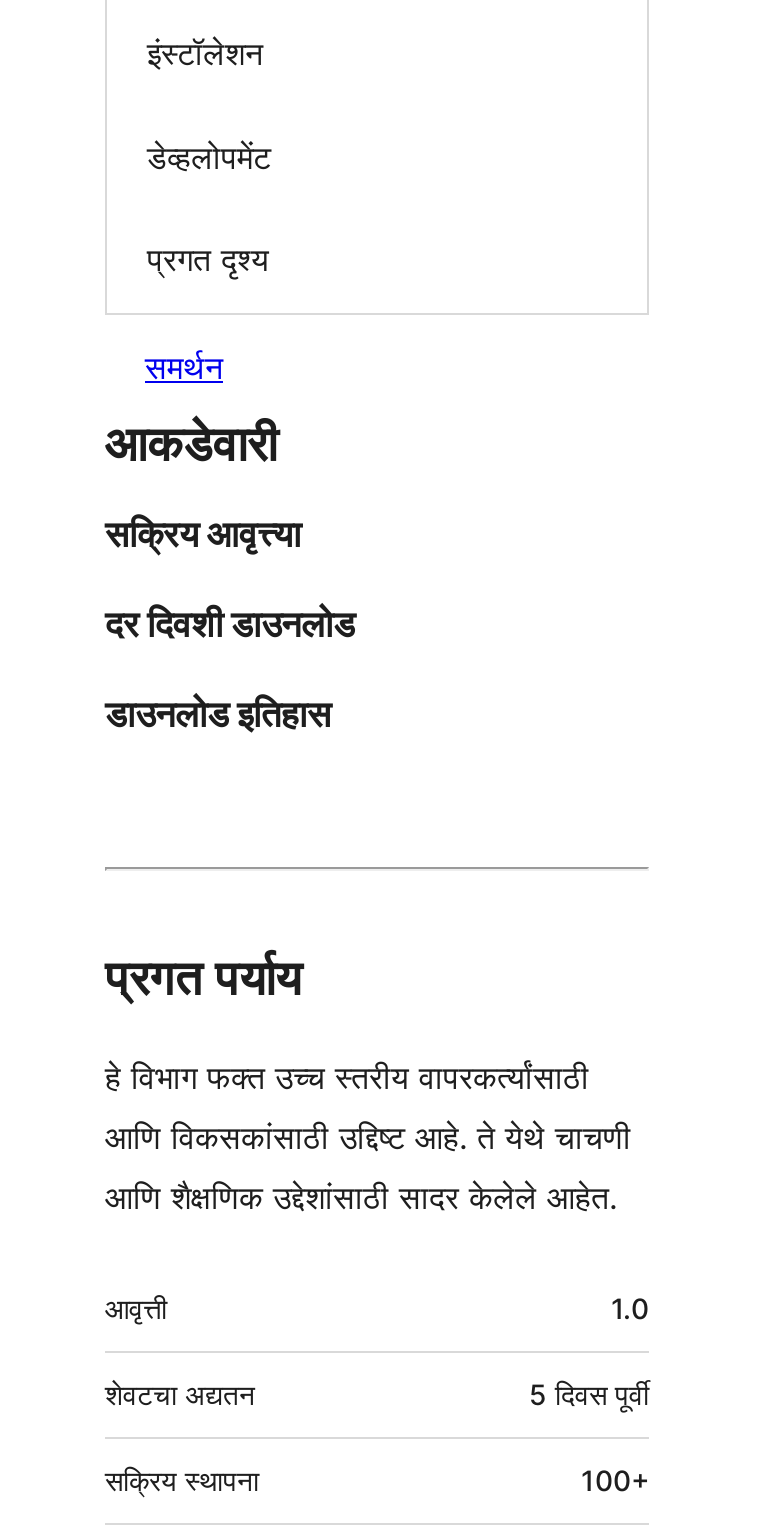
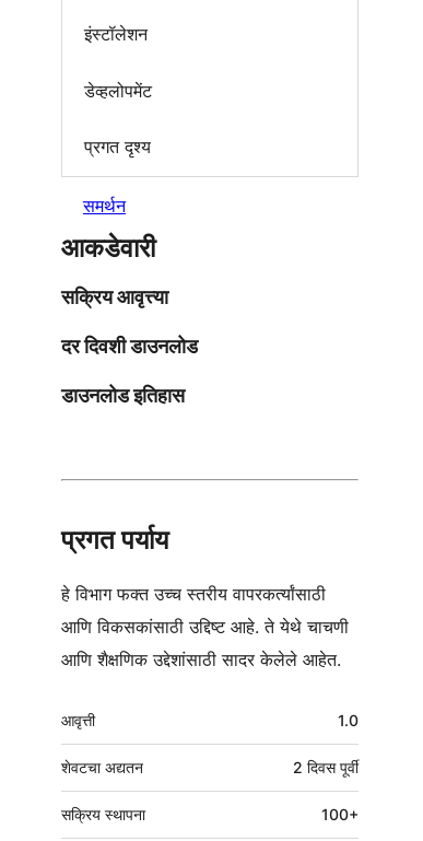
- 5 दिवस पूर्वी
+ 2 दिवस पूर्वी
